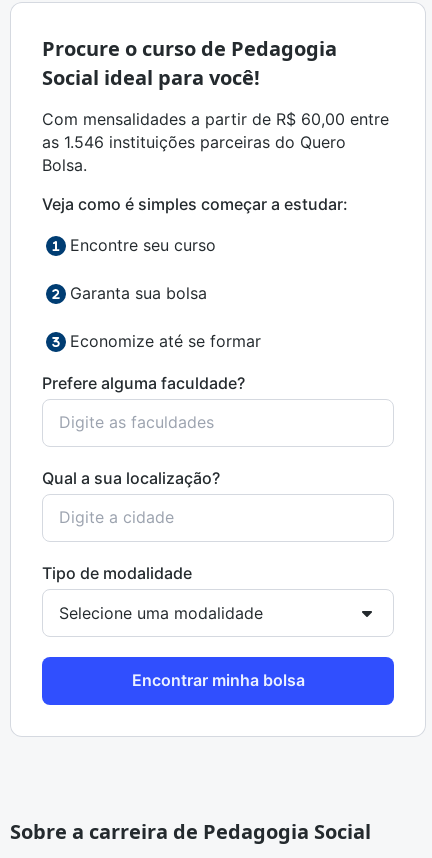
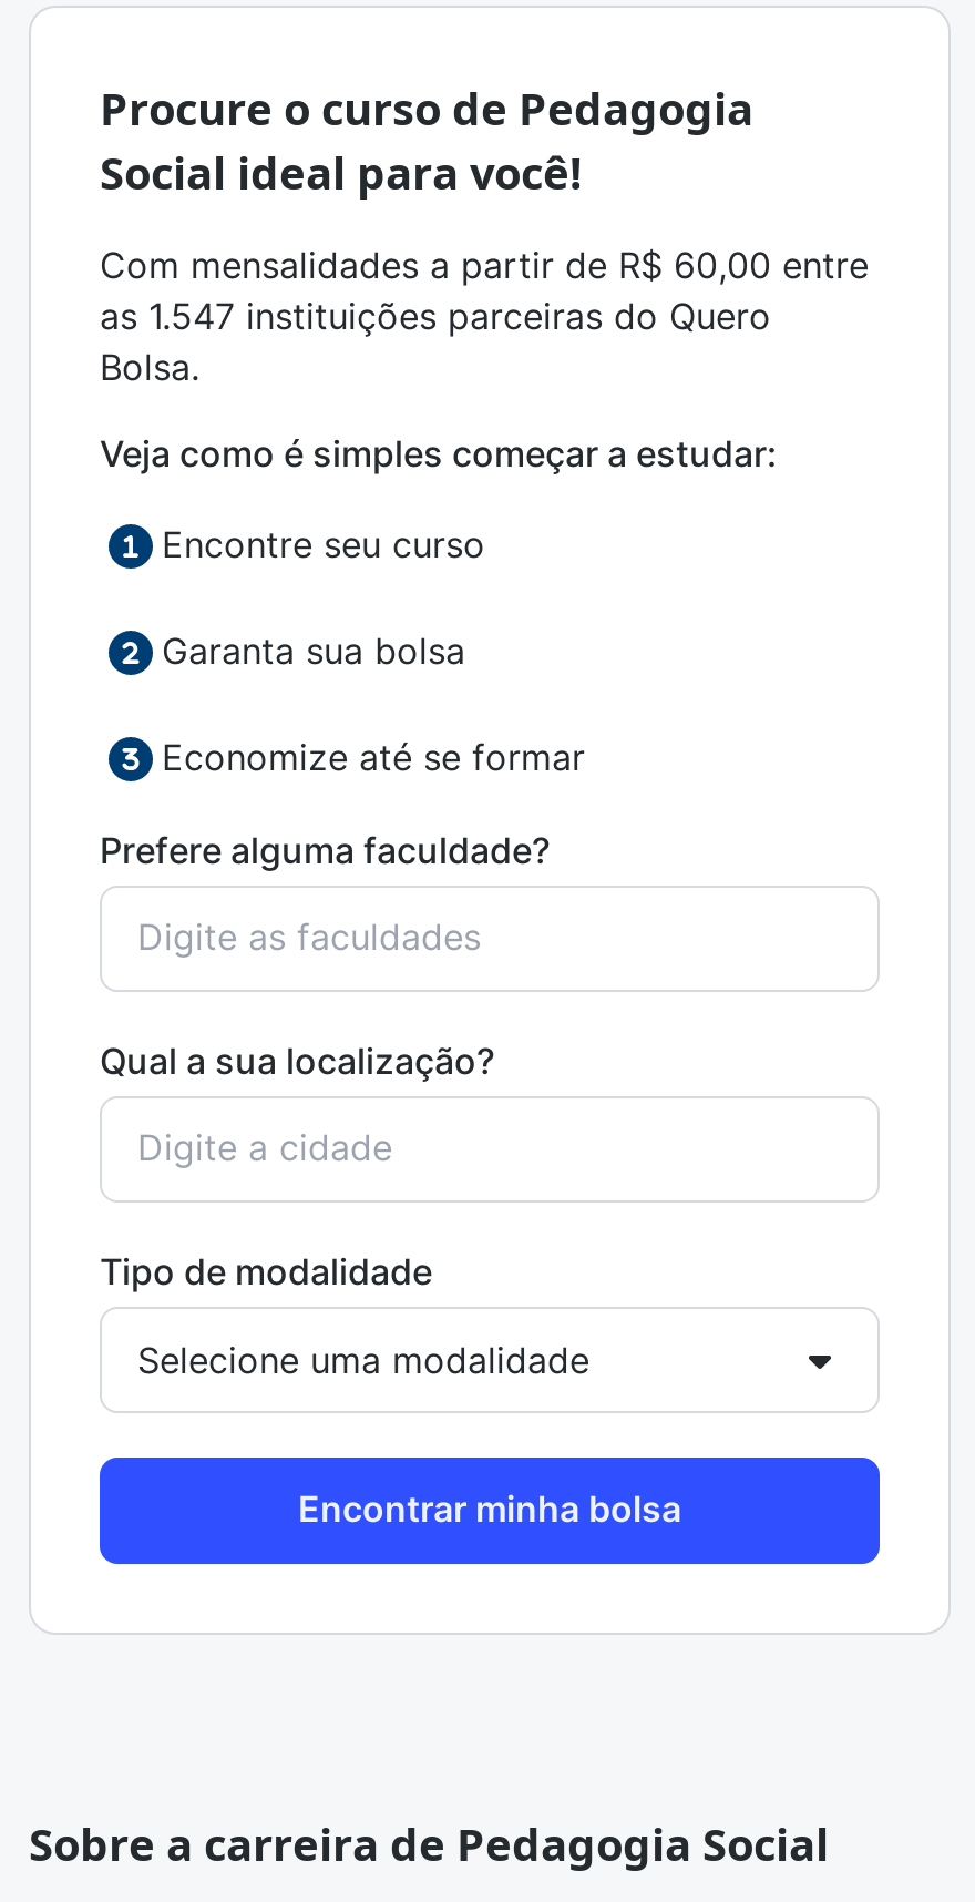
- as 1.546 instituições parceiras do Quero
+ as 1.547 instituições parceiras do Quero
